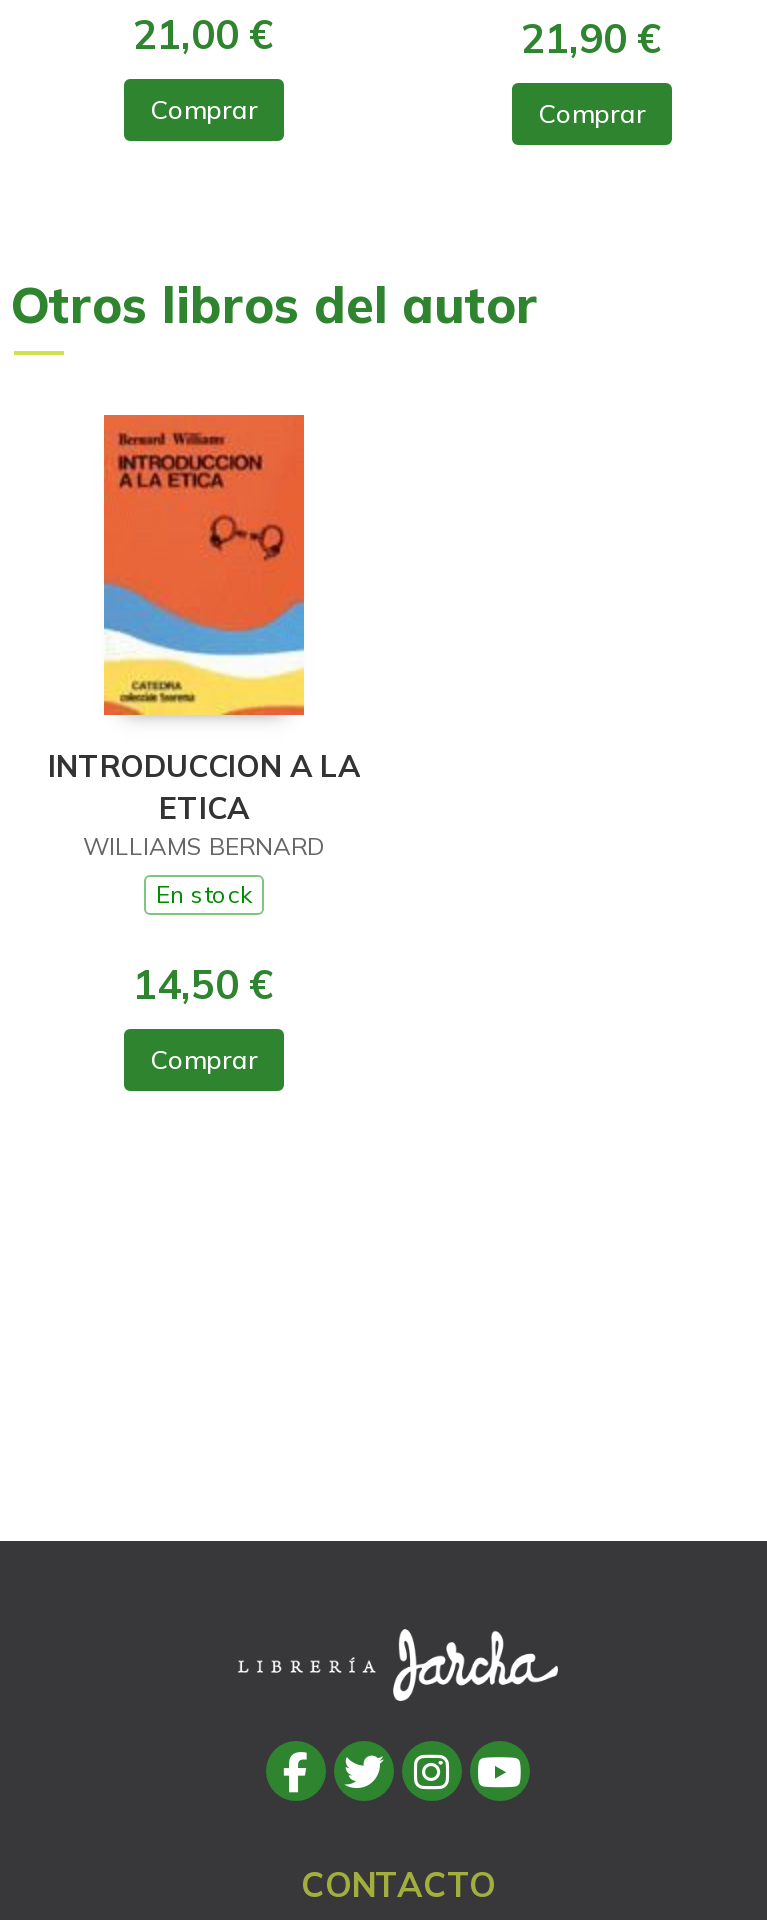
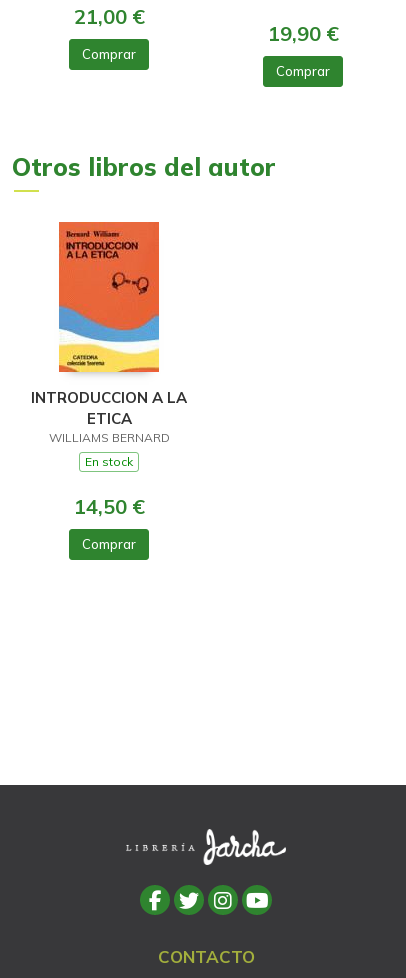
- 21,90 €
+ 19,90 €
